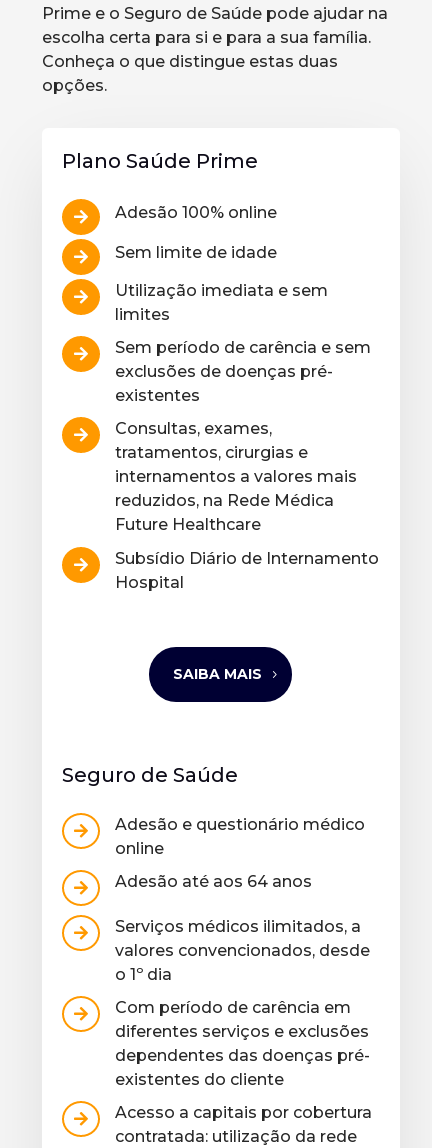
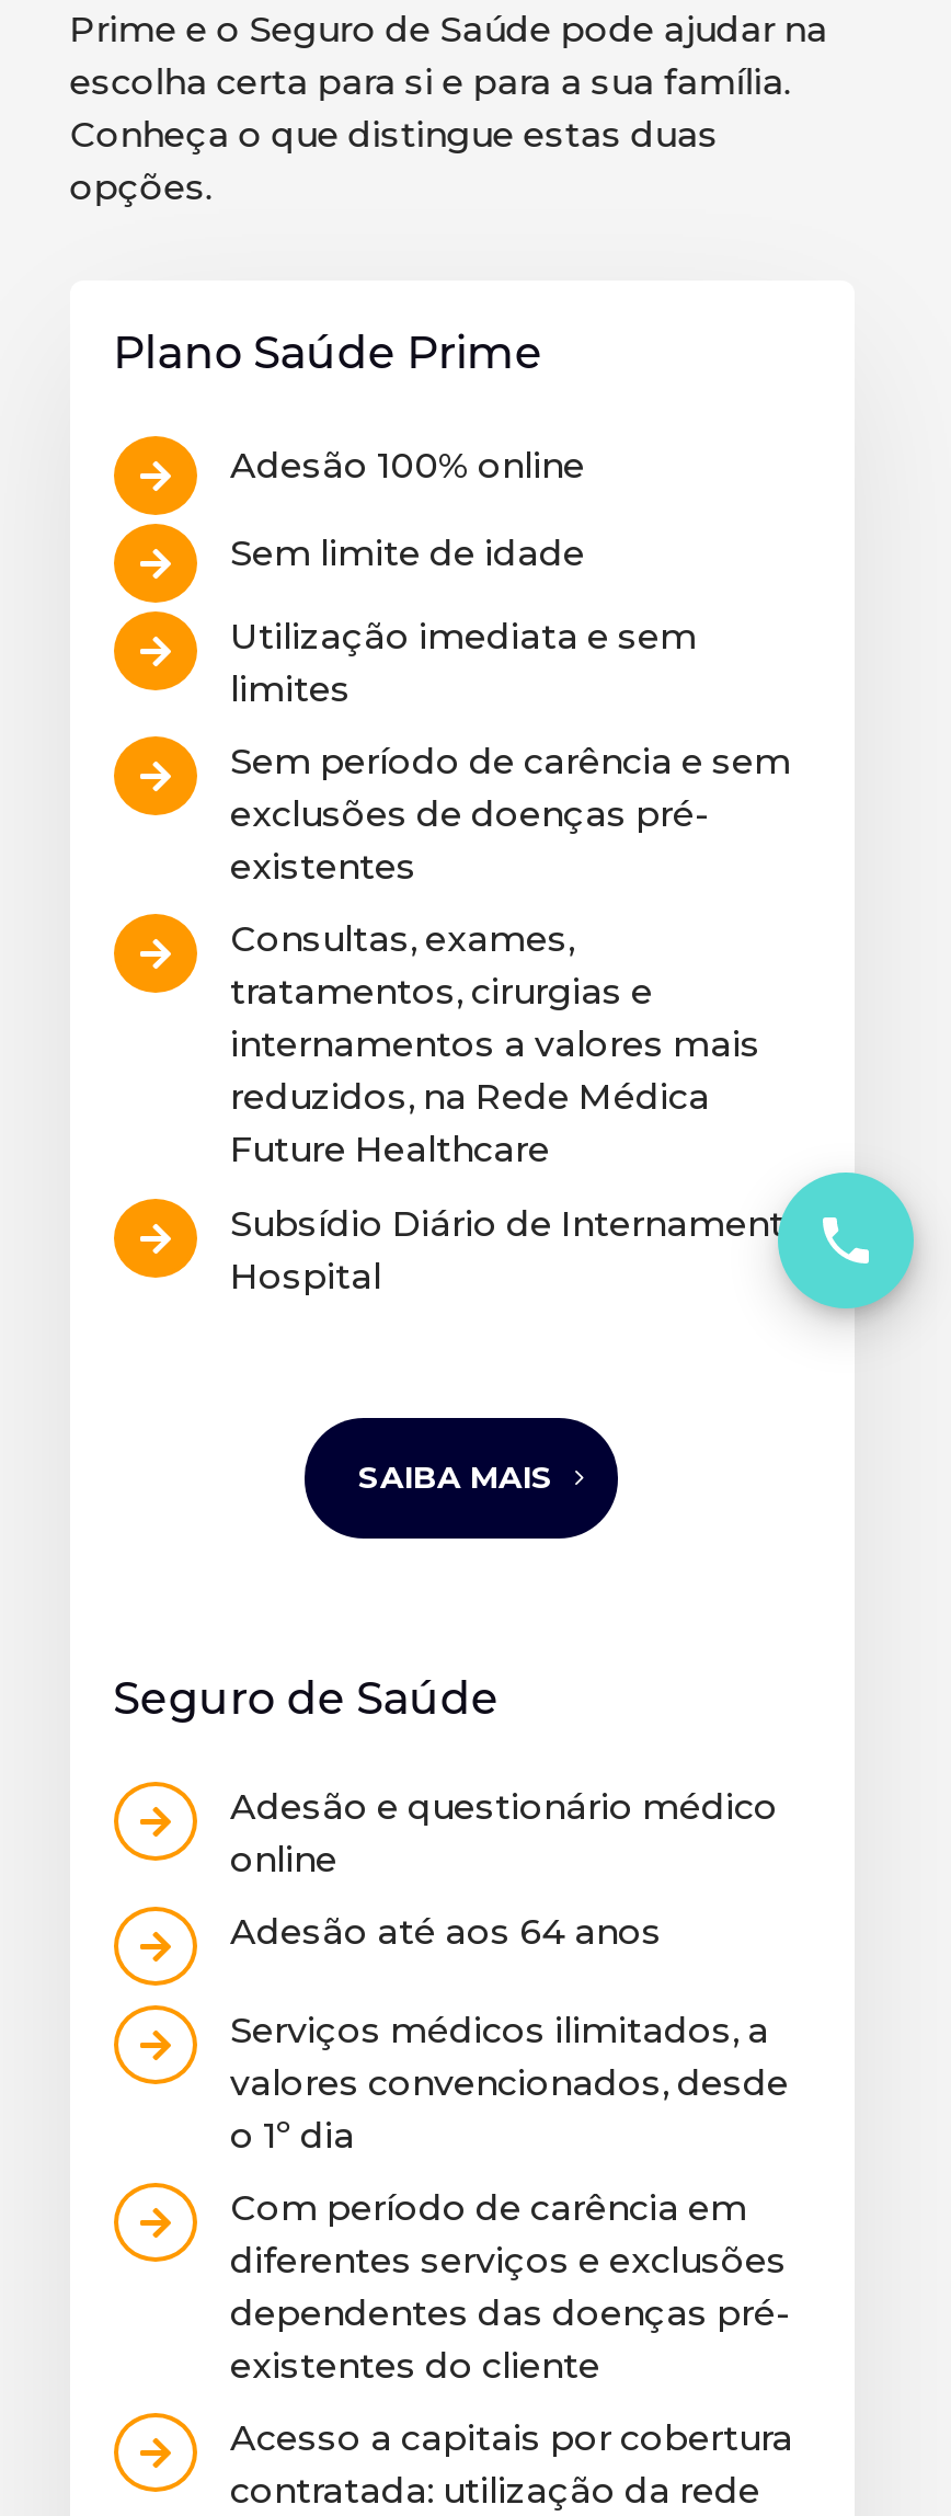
+ [image]
